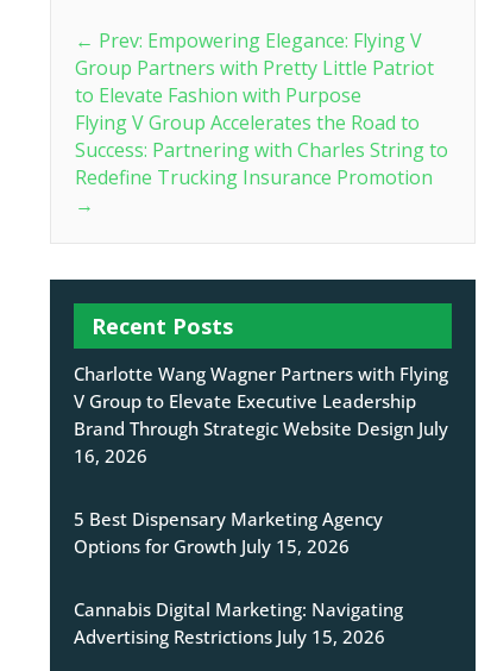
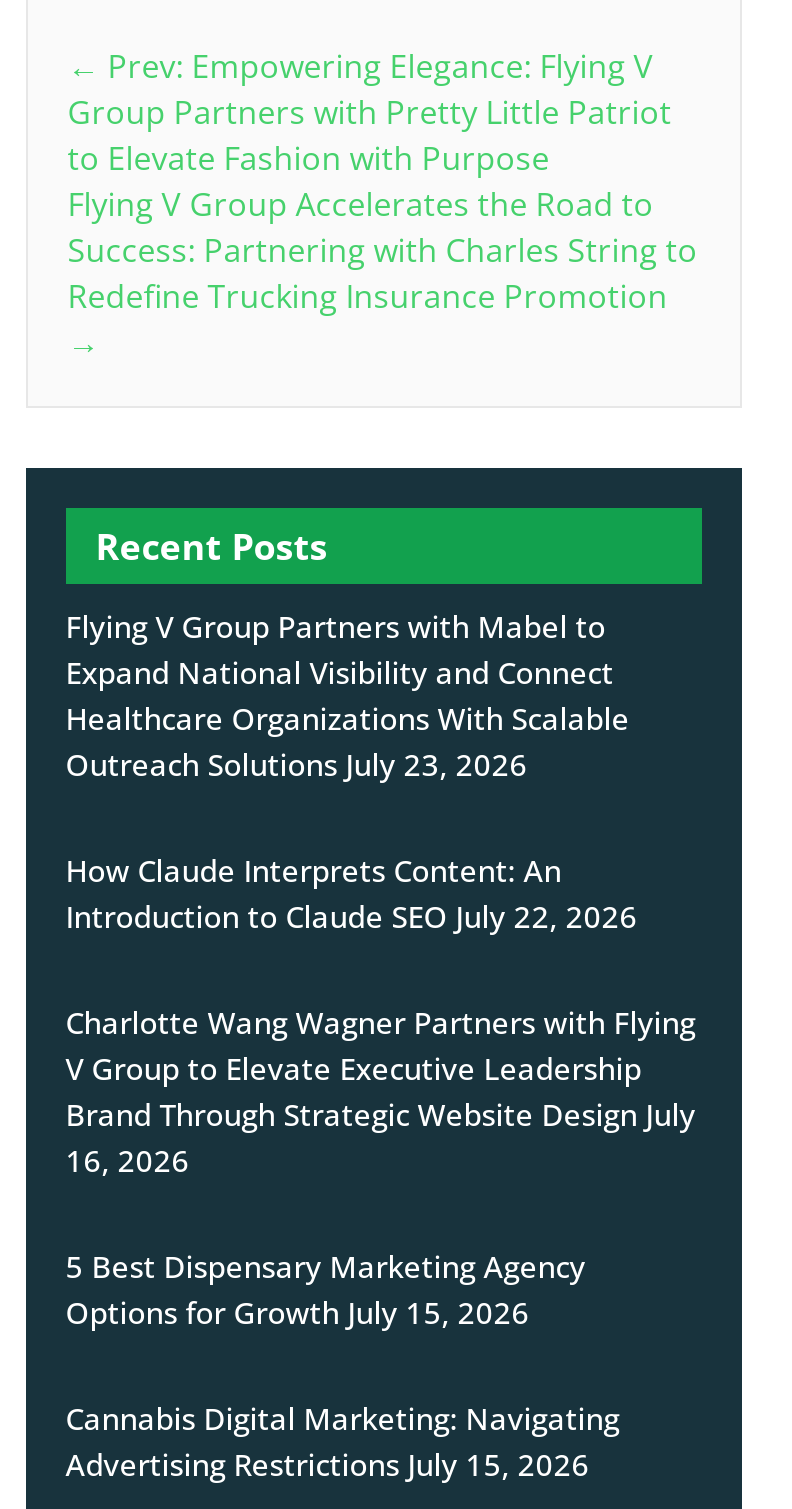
+ Flying V Group Partners with Mabel to
+ Expand National Visibility and Connect
+ Healthcare Organizations With Scalable
+ Outreach Solutions July 23, 2026
+ How Claude Interprets Content: An
+ Introduction to Claude SEO July 22, 2026
